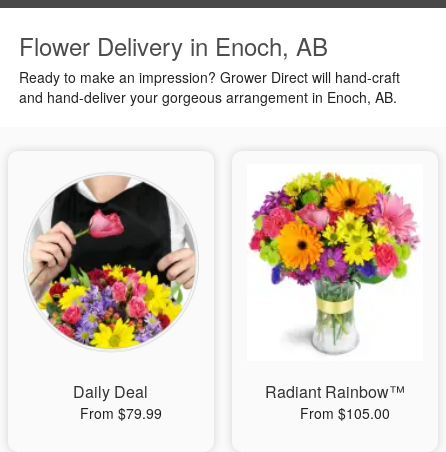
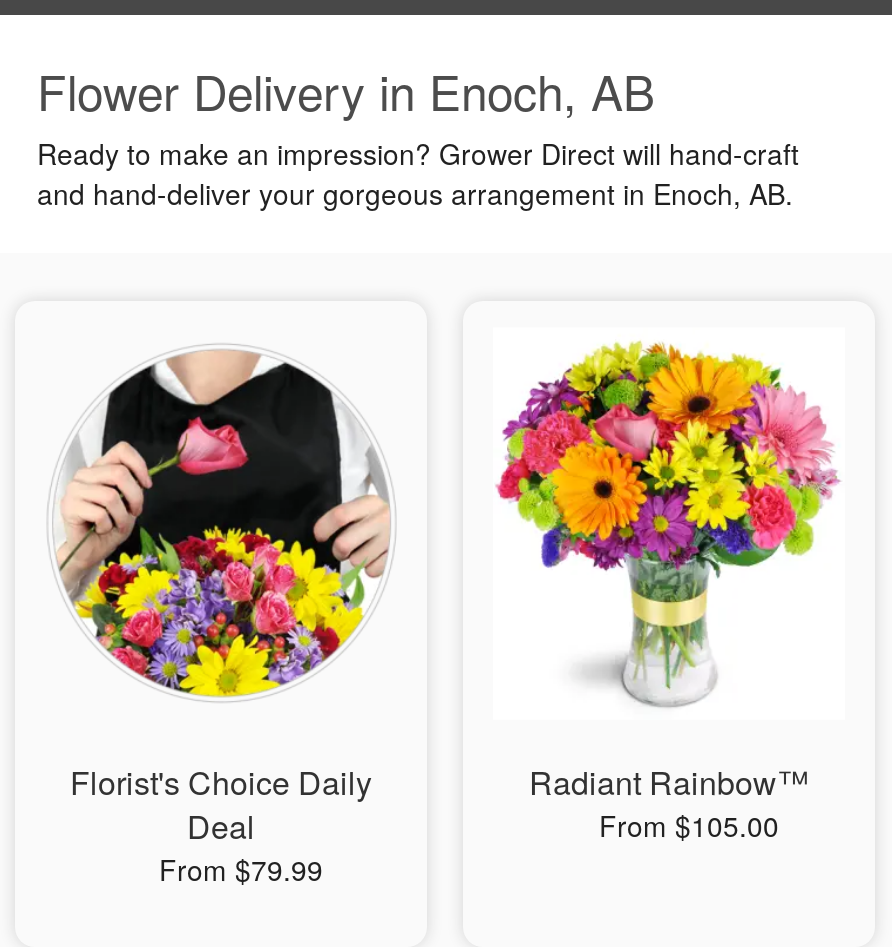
- Daily Deal
+ Florist's Choice Daily
+ Deal
